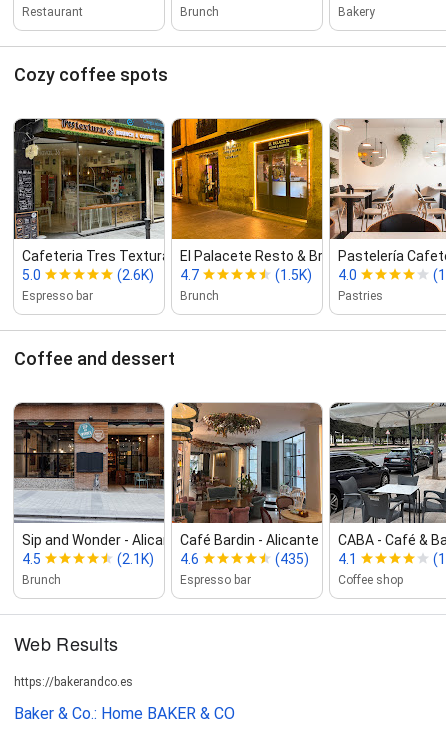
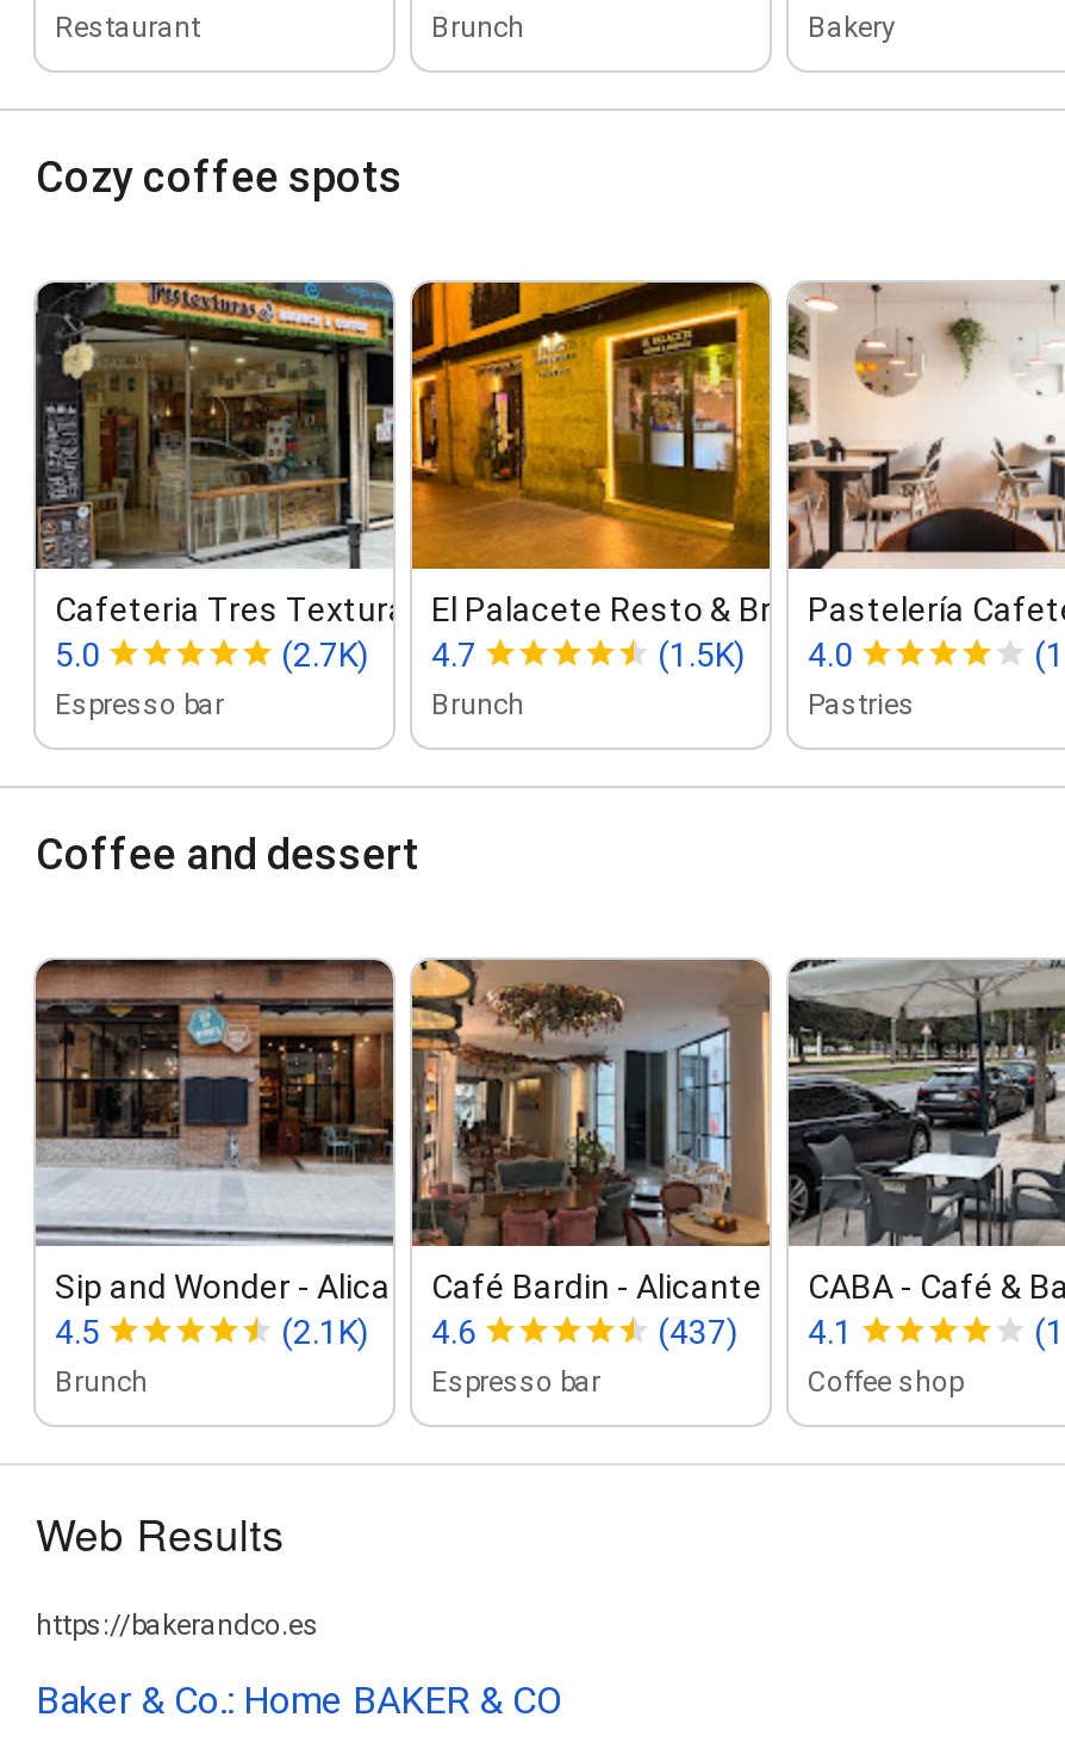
- (2.6K) 4.7
+ (2.7K) 4.7

- (435) 4.1
+ (437) 4.1
